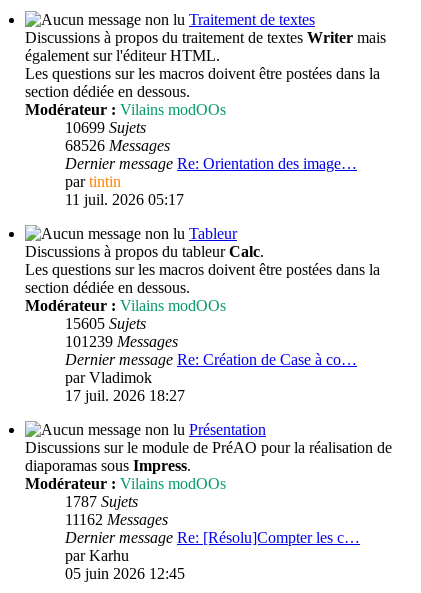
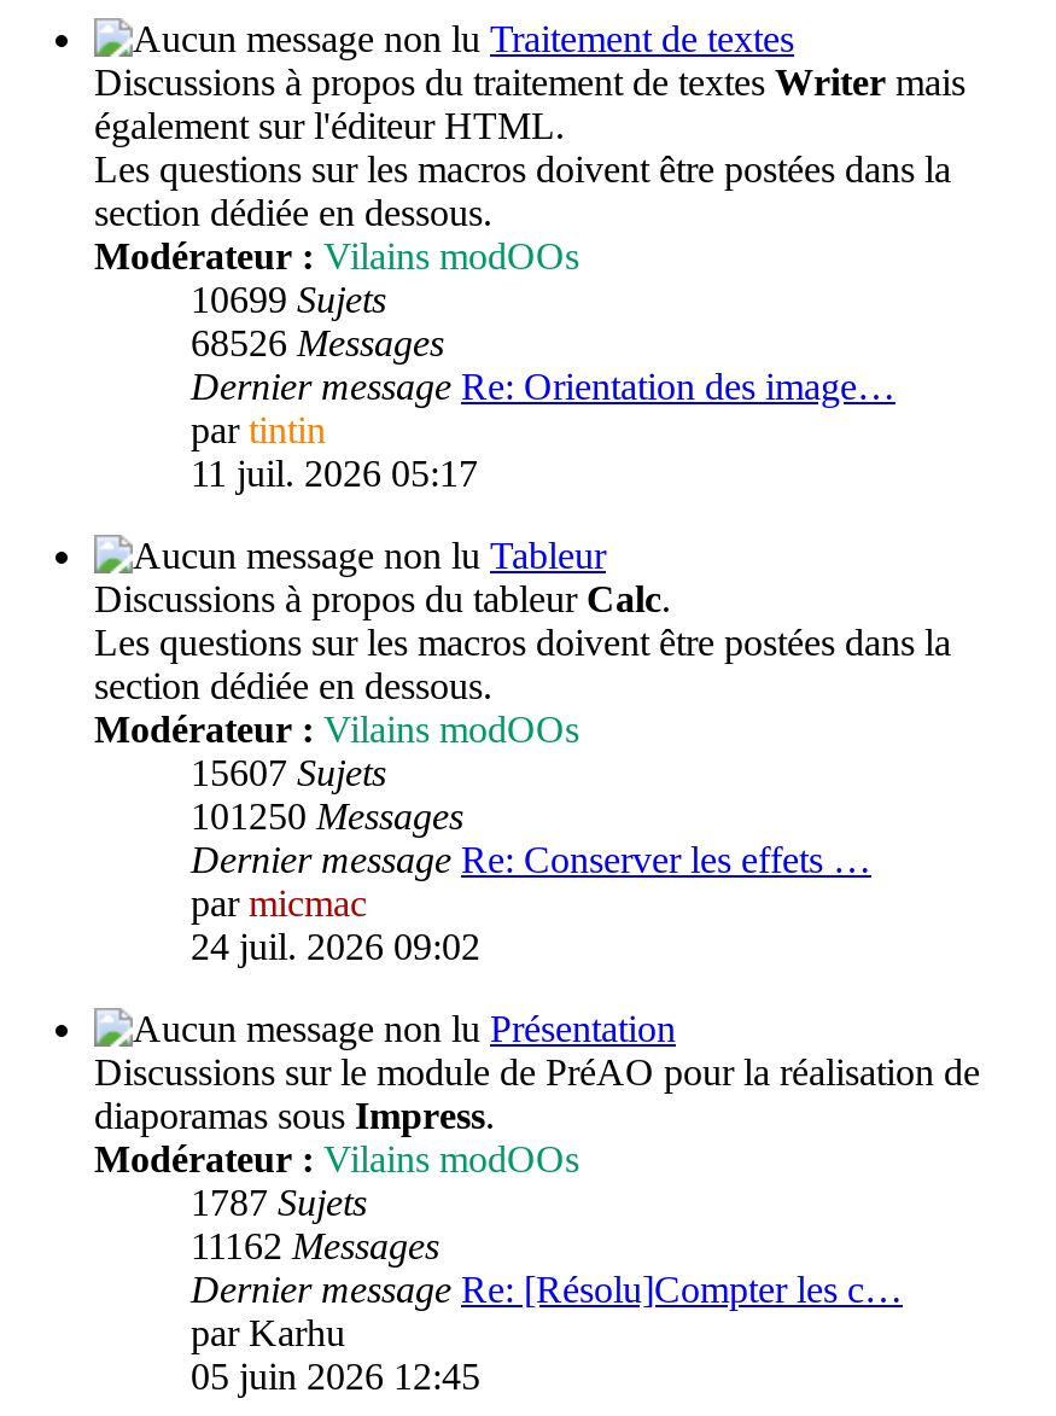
- 15605 Sujets
- 101239 Messages
- Dernier message Re: Création de Case à co…
- par Vladimok
- 17 juil. 2026 18:27
+ 15607 Sujets
+ 101250 Messages
+ Dernier message Re: Conserver les effets …
+ par micmac
+ 24 juil. 2026 09:02
